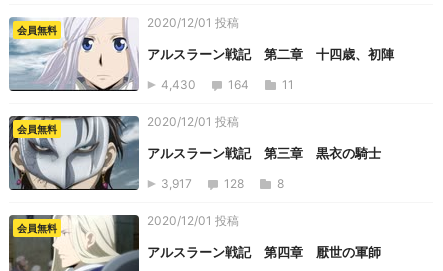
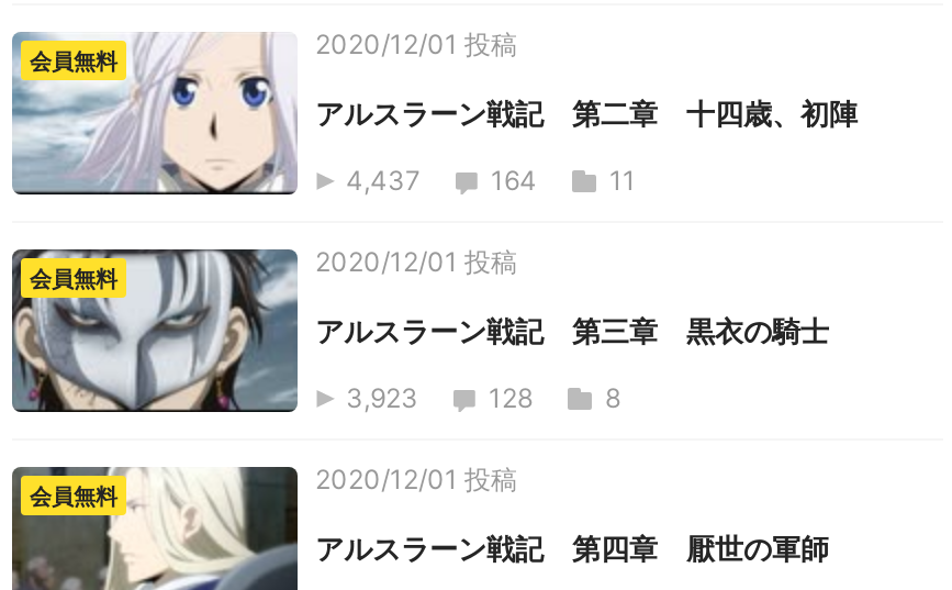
- 4,430
+ 4,437

- 3,917
+ 3,923
